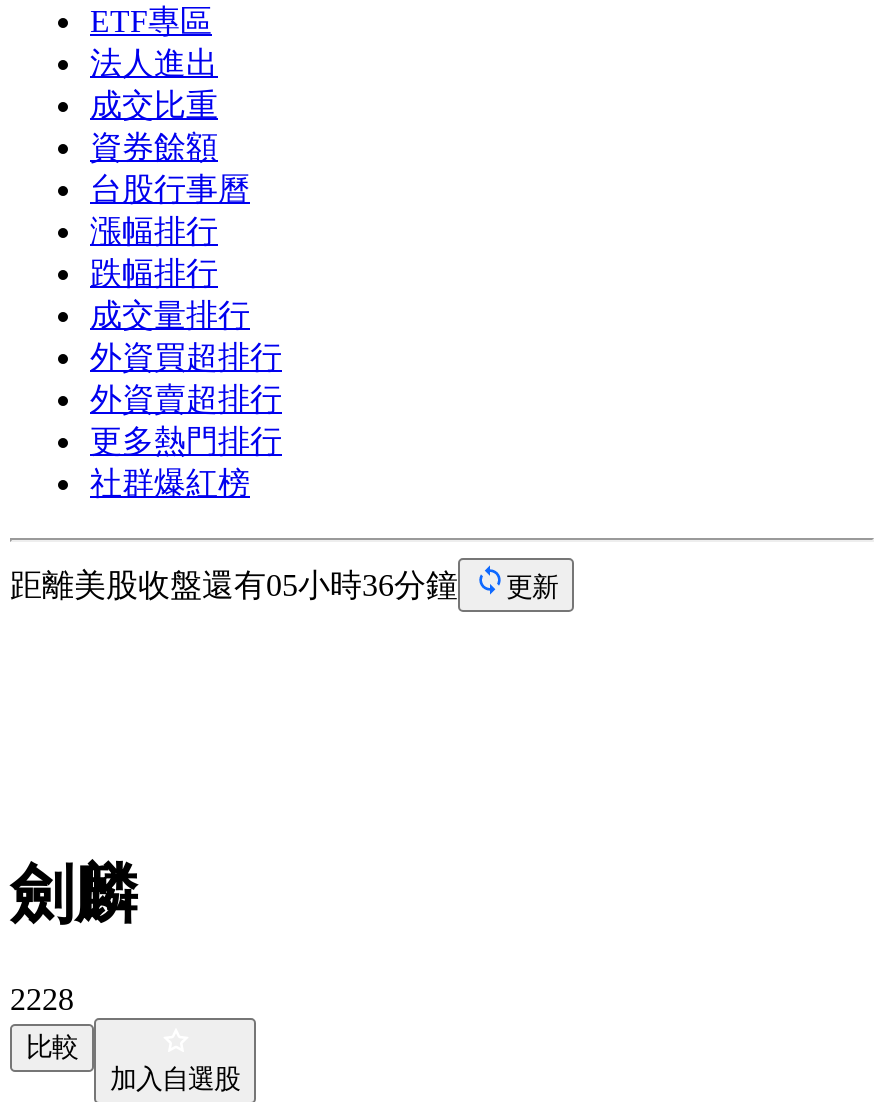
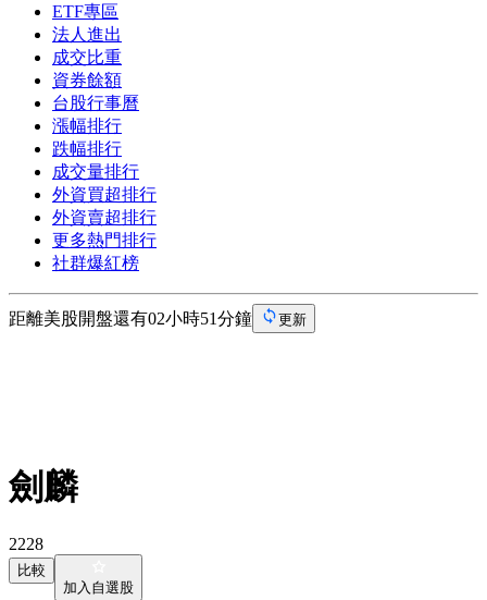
- 距離美股收盤還有05小時36分鐘
+ 距離美股開盤還有02小時51分鐘
